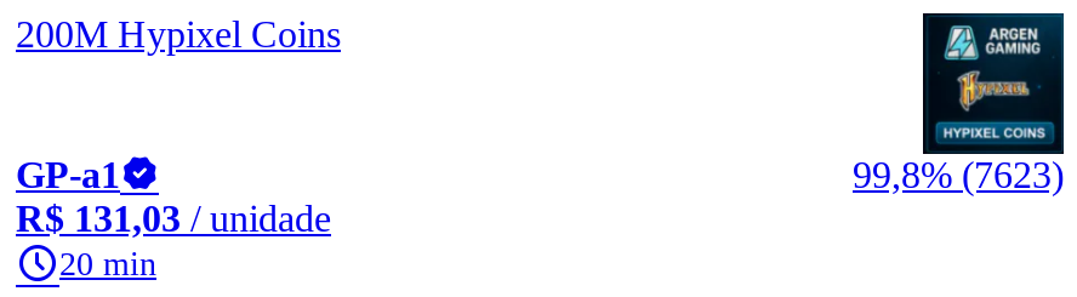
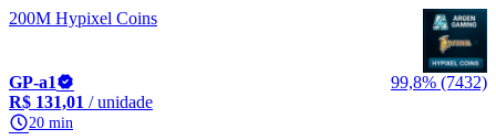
- 99,8% (7623)
+ 99,8% (7432)

- R$ 131,03 / unidade
+ R$ 131,01 / unidade
